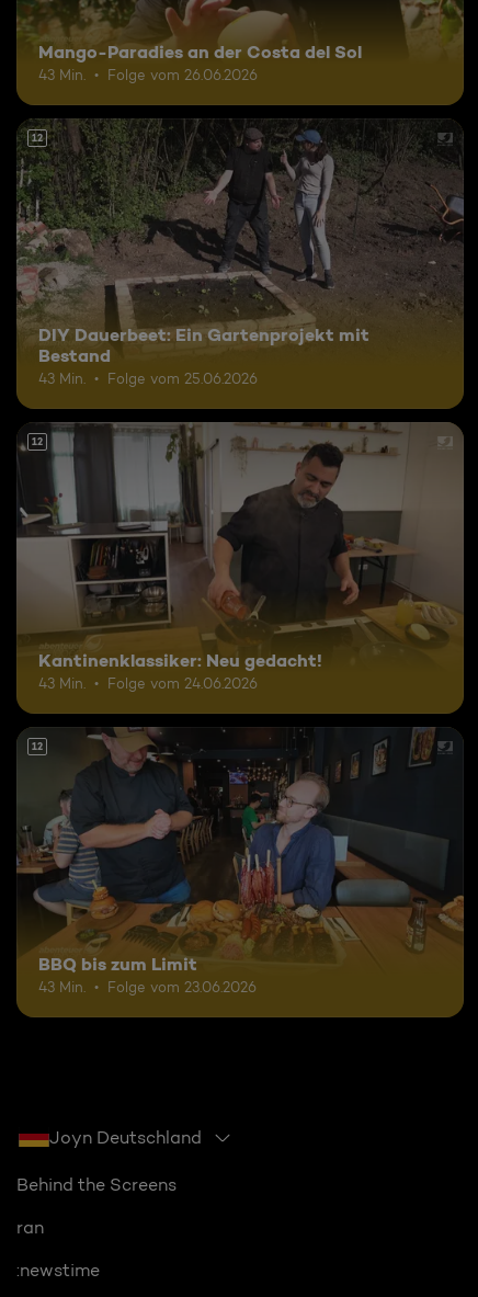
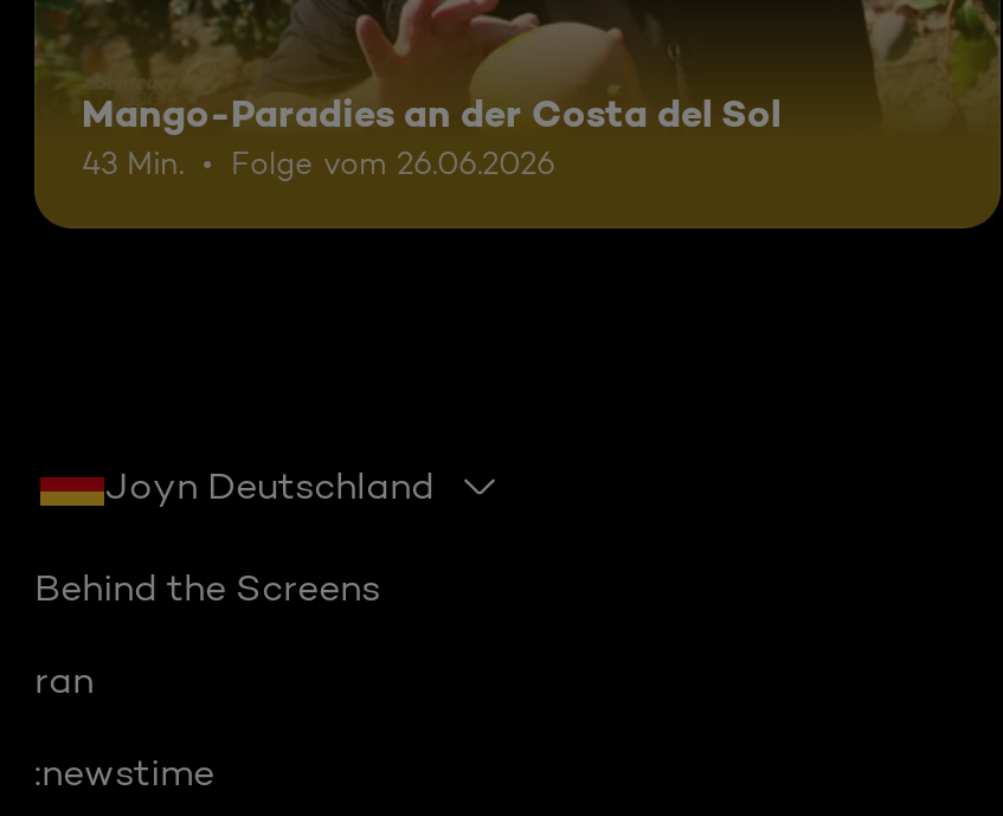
- [image]
- 12

- DIY Dauerbeet: Ein Gartenprojekt mit
- Bestand
- 43 Min.
- Folge vom 25.06.2026

- [image]
- 12

- Kantinenklassiker: Neu gedacht!
- 43 Min.
- Folge vom 24.06.2026

- [image]
- 12

- BBQ bis zum Limit
- 43 Min.
- Folge vom 23.06.2026
